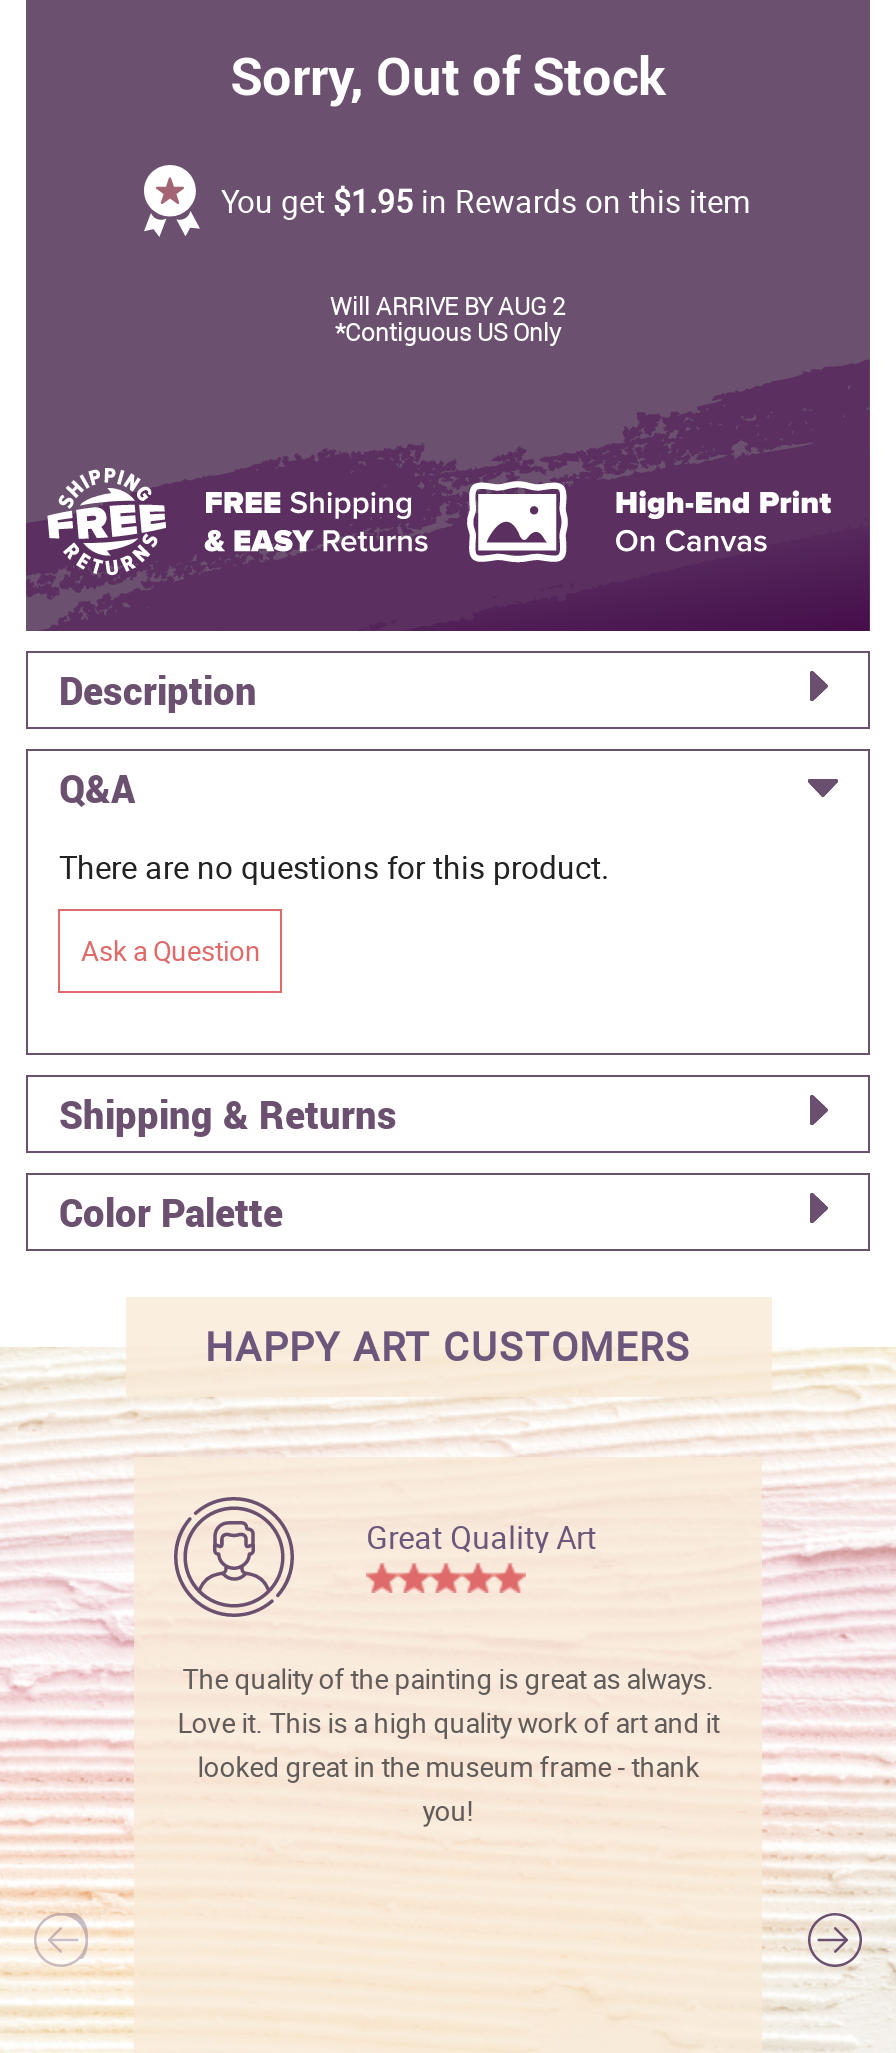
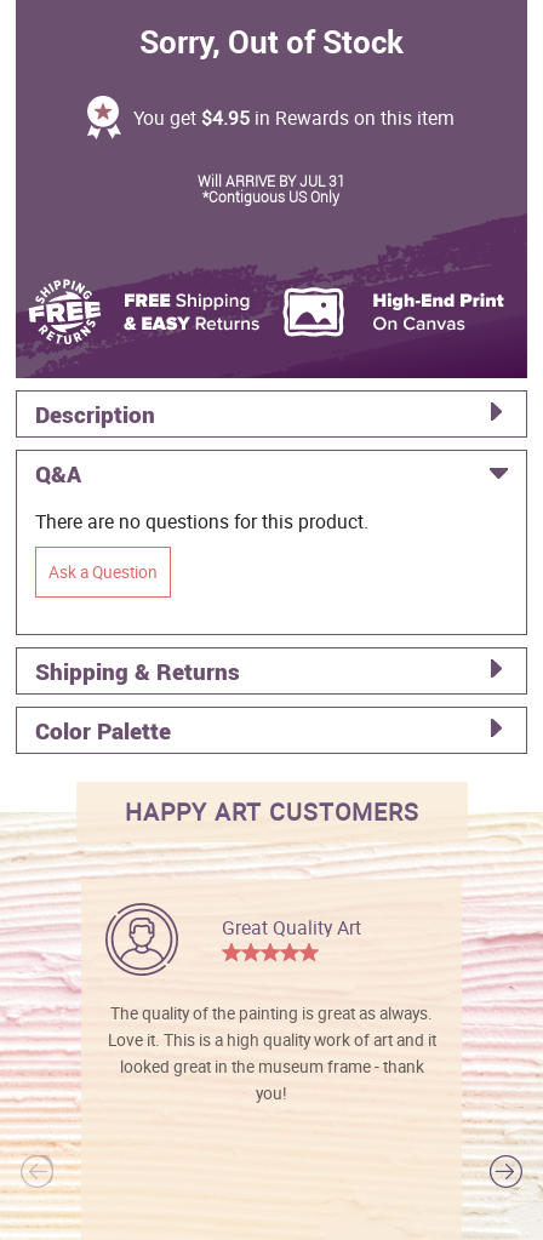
- You get $1.95 in Rewards on this item
+ You get $4.95 in Rewards on this item

- Will ARRIVE BY AUG 2
+ Will ARRIVE BY JUL 31
